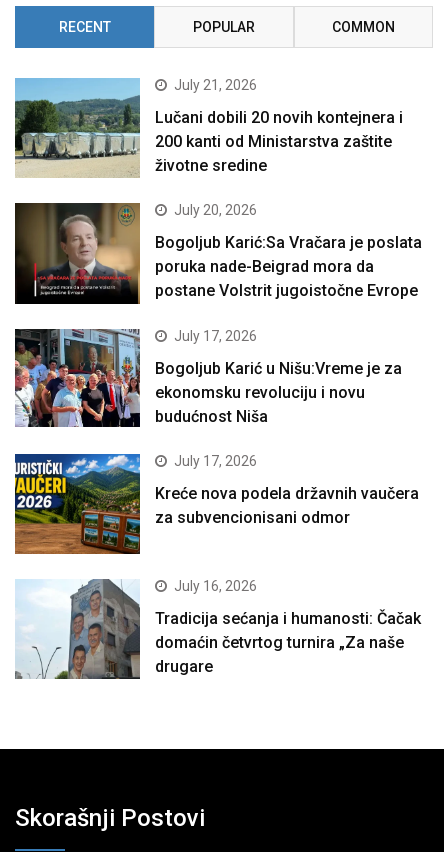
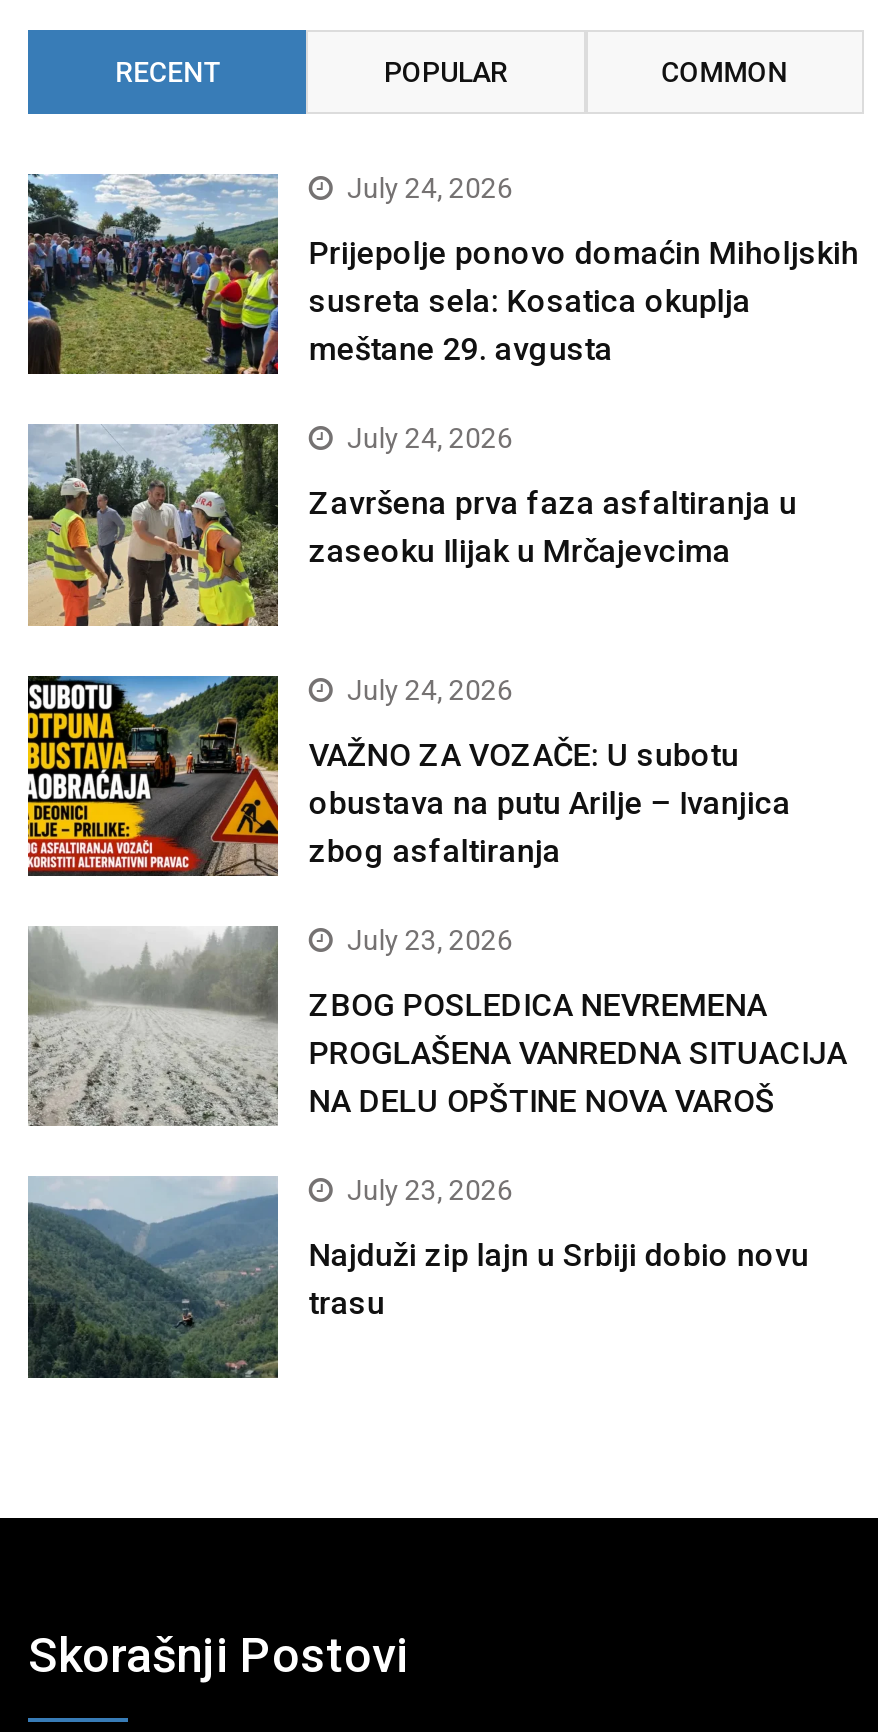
- [image]
- Lučani dobili 20 novih kontejnera i
- 200 kanti od Ministarstva zaštite
- životne sredine
+ [image]
+ Prijepolje ponovo domaćin Miholjskih
+ susreta sela: Kosatica okuplja
+ meštane 29. avgusta

- July 21, 2026
+ July 24, 2026

- [image]
- Bogoljub Karić:Sa Vračara je poslata
- poruka nade-Beigrad mora da
- postane Volstrit jugoistočne Evrope
+ [image]
+ Završena prva faza asfaltiranja u
+ zaseoku Ilijak u Mrčajevcima

- July 20, 2026
+ July 24, 2026

- [image]
- Bogoljub Karić u Nišu:Vreme je za
- ekonomsku revoluciju i novu
- budućnost Niša
+ [image]
+ VAŽNO ZA VOZAČE: U subotu
+ obustava na putu Arilje – Ivanjica
+ zbog asfaltiranja

- July 17, 2026
+ July 24, 2026

- [image]
- Kreće nova podela državnih vaučera
- za subvencionisani odmor
+ [image]
+ ZBOG POSLEDICA NEVREMENA
+ PROGLAŠENA VANREDNA SITUACIJA
+ NA DELU OPŠTINE NOVA VAROŠ

- July 17, 2026
+ July 23, 2026

- [image]
- Tradicija sećanja i humanosti: Čačak
- domaćin četvrtog turnira „Za naše
- drugare
+ [image]
+ Najduži zip lajn u Srbiji dobio novu
+ trasu

- July 16, 2026
+ July 23, 2026
